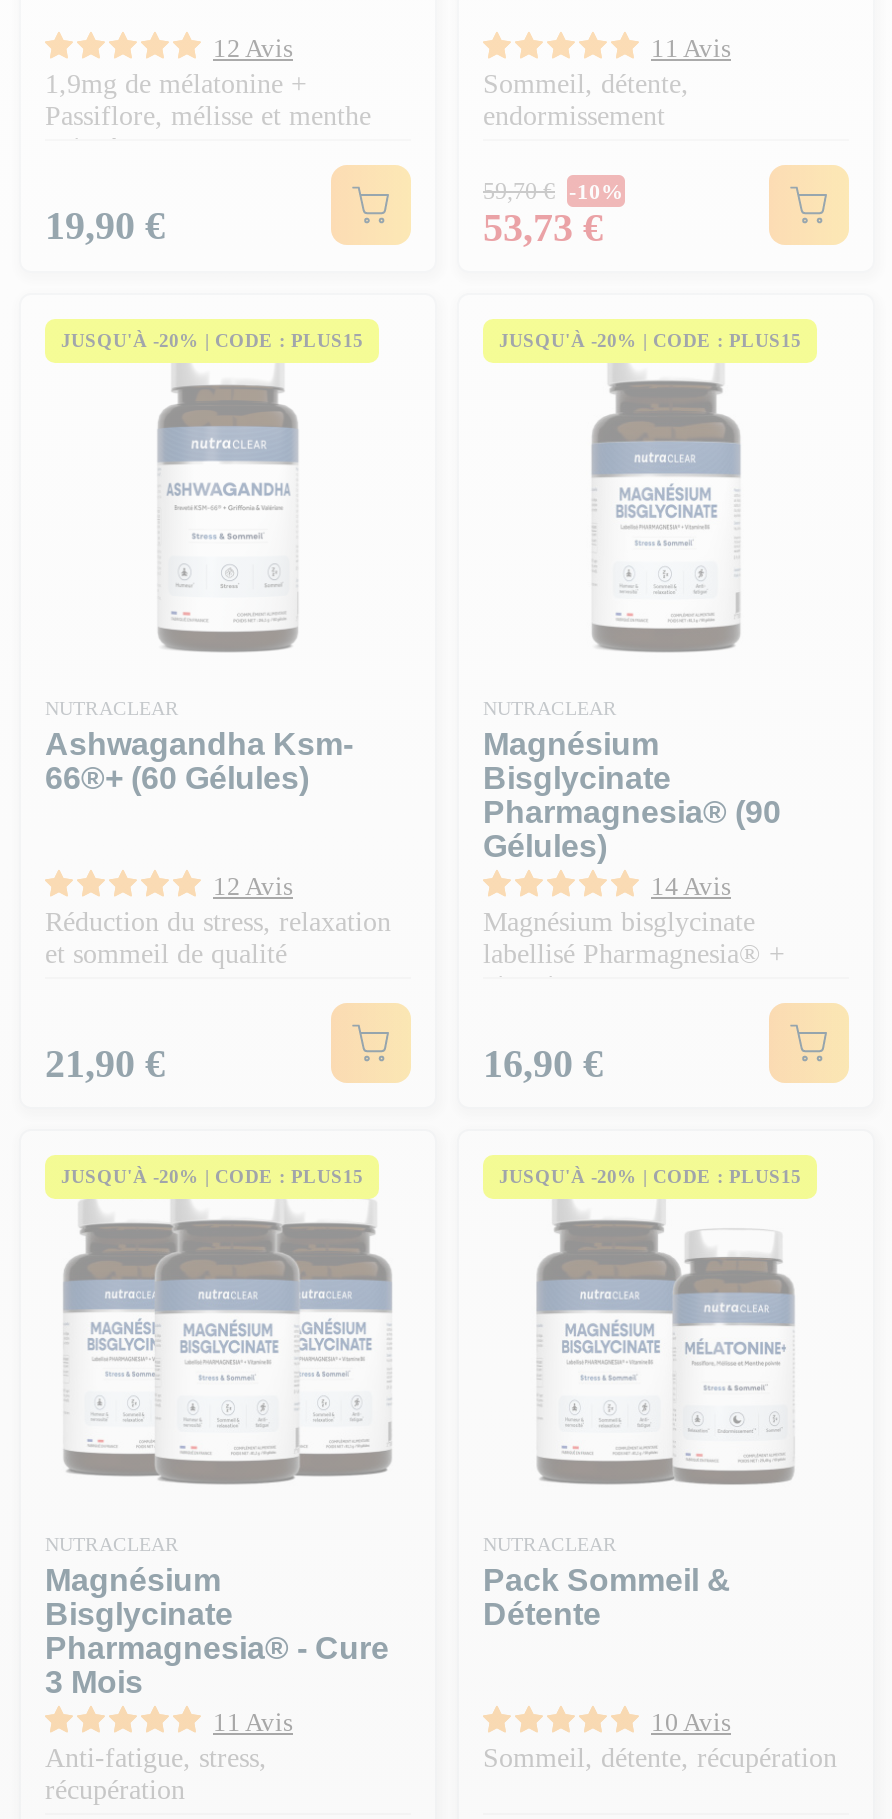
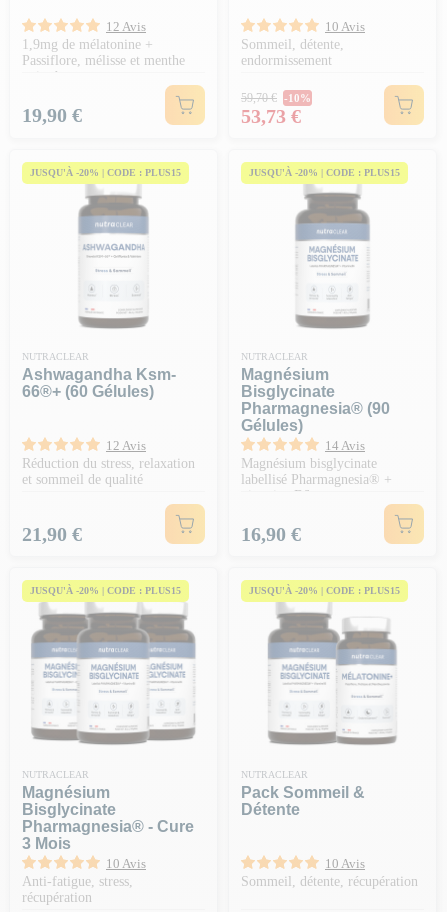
- 11 Avis
+ 10 Avis

- 11 Avis
+ 10 Avis
